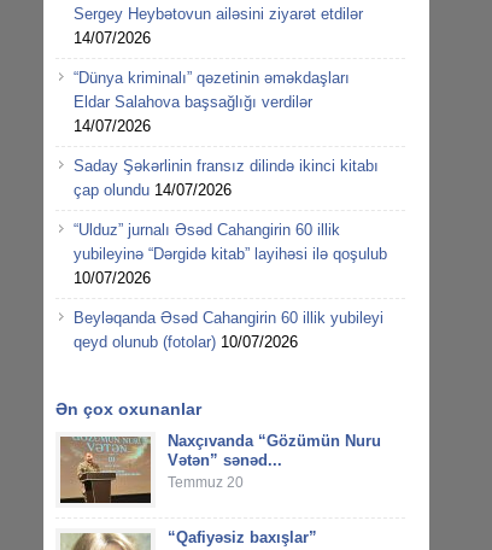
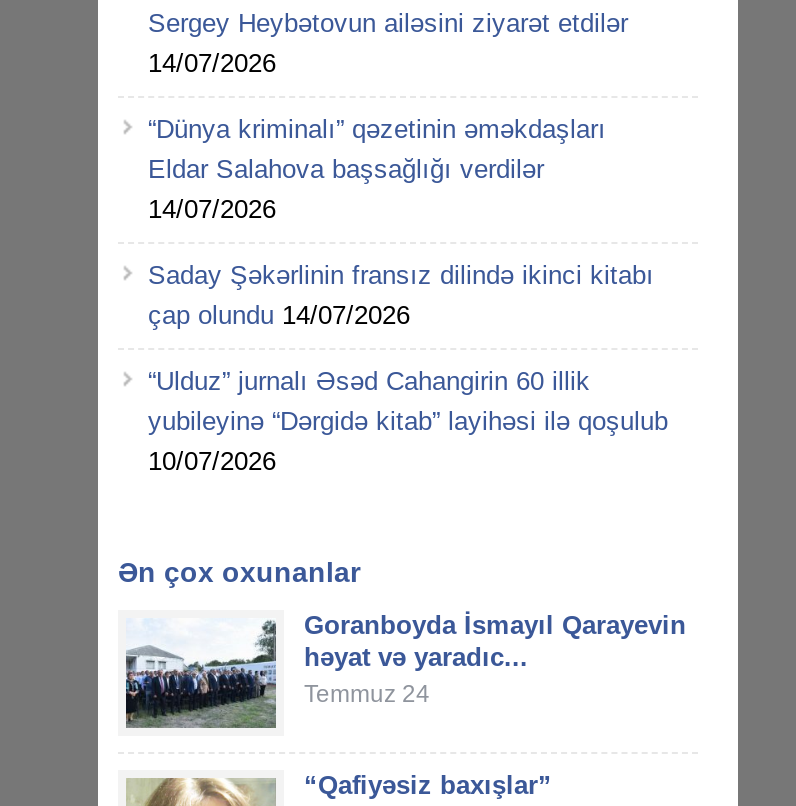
- Beyləqanda Əsəd Cahangirin 60 illik yubileyi
- qeyd olunub (fotolar) 10/07/2026

- [image]
- Naxçıvanda “Gözümün Nuru
- Vətən” sənəd...
- Temmuz 20
+ [image]
+ Goranboyda İsmayıl Qarayevin
+ həyat və yaradıc...
+ Temmuz 24
